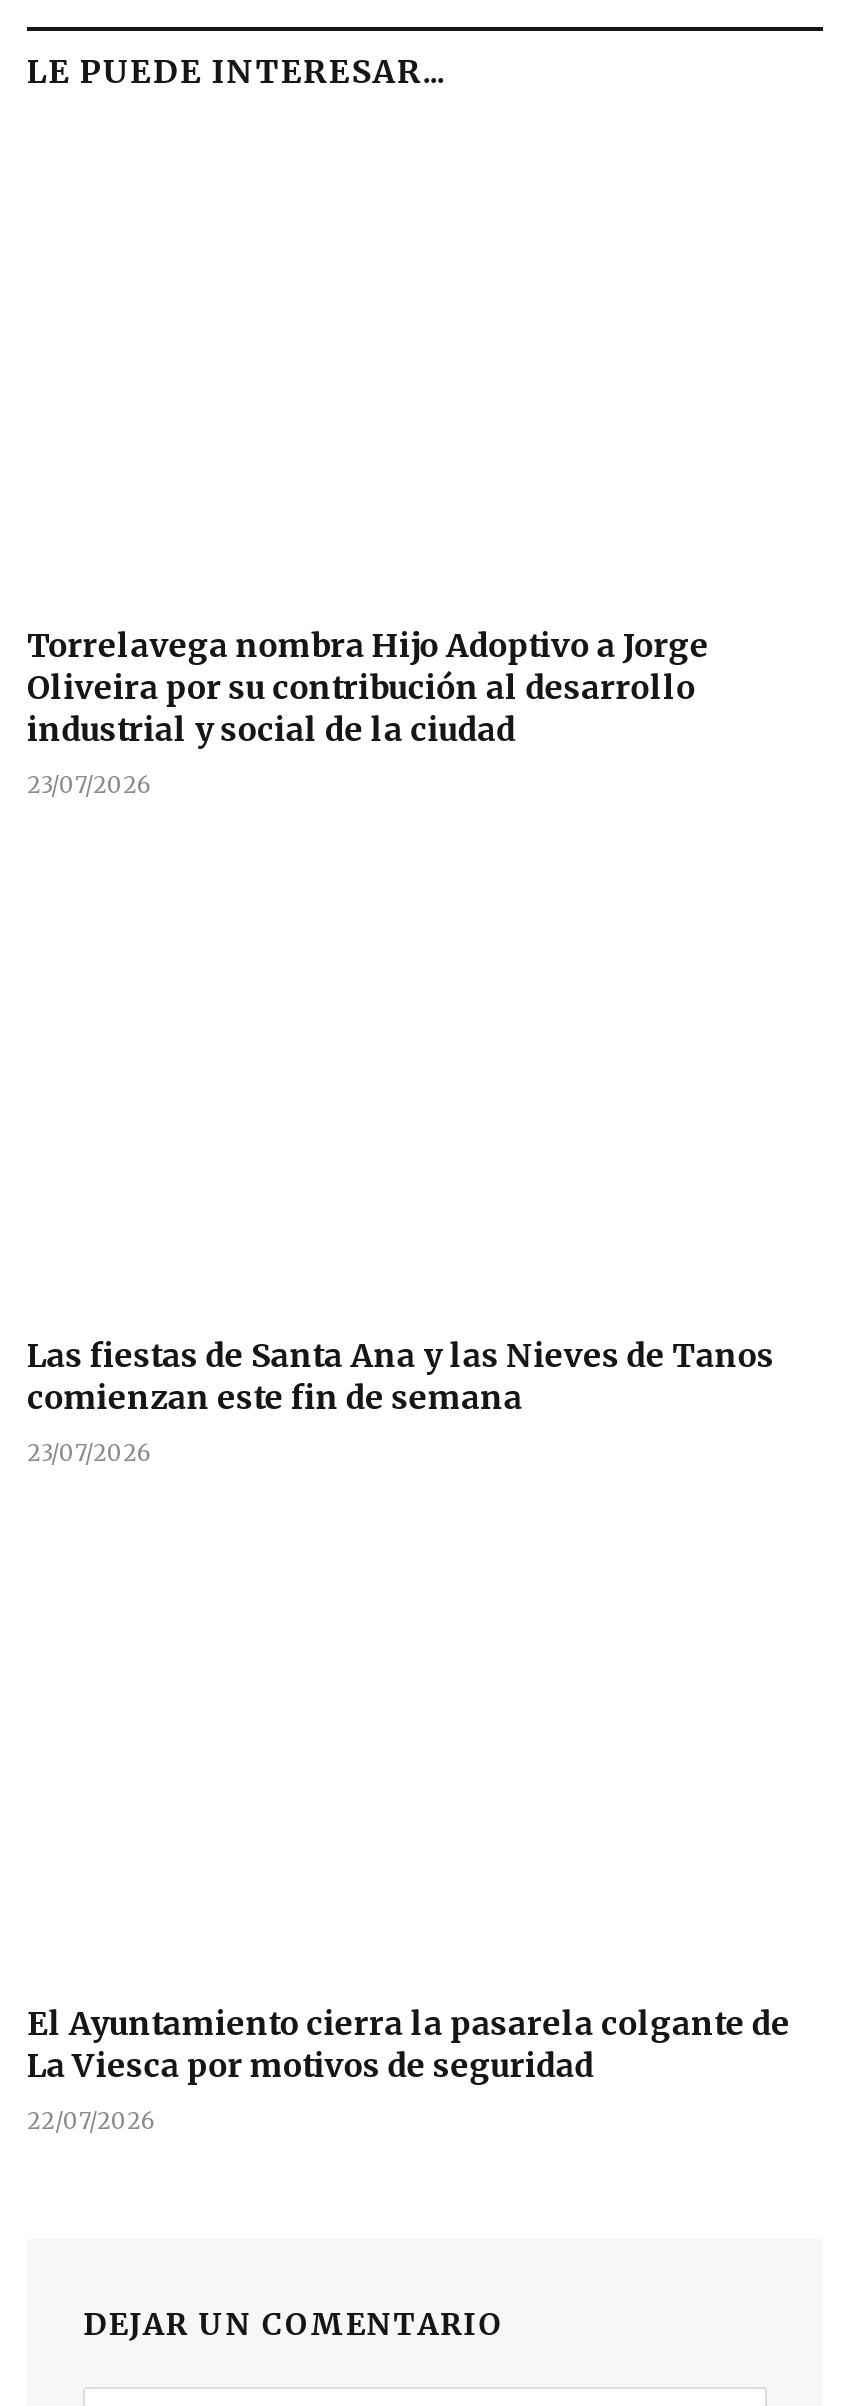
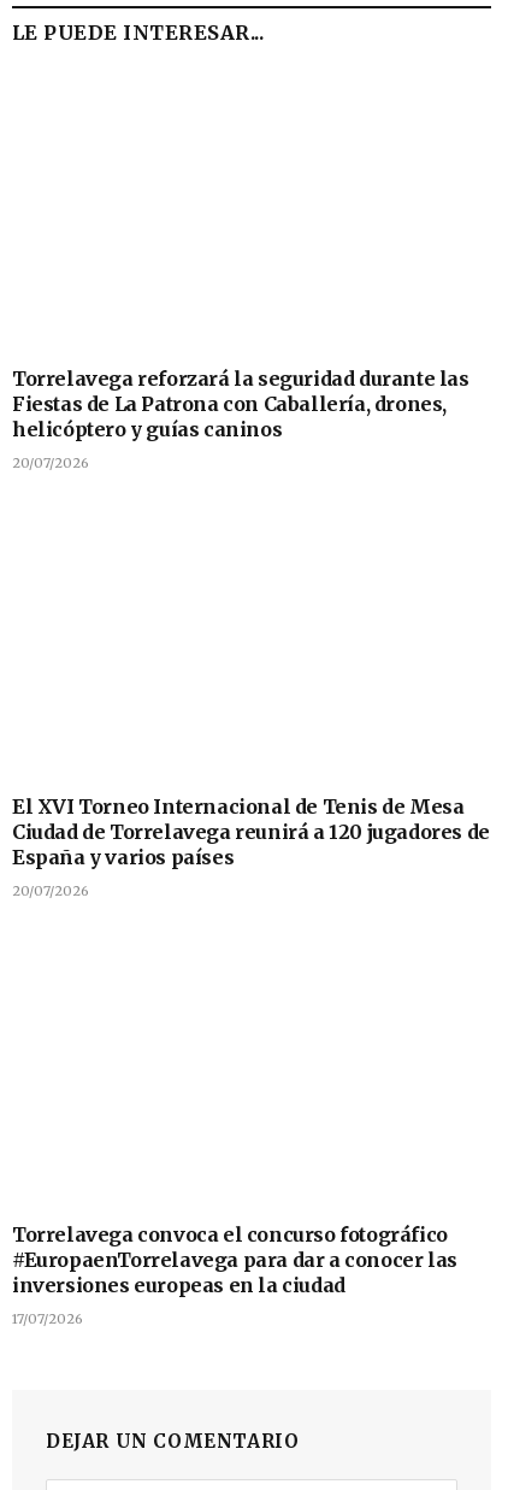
- Torrelavega nombra Hijo Adoptivo a Jorge
- Oliveira por su contribución al desarrollo
- industrial y social de la ciudad
+ Torrelavega reforzará la seguridad durante las
+ Fiestas de La Patrona con Caballería, drones,
+ helicóptero y guías caninos

- 23/07/2026
+ 20/07/2026

- Las fiestas de Santa Ana y las Nieves de Tanos
- comienzan este fin de semana
+ El XVI Torneo Internacional de Tenis de Mesa
+ Ciudad de Torrelavega reunirá a 120 jugadores de
+ España y varios países

- 23/07/2026
+ 20/07/2026

- El Ayuntamiento cierra la pasarela colgante de
- La Viesca por motivos de seguridad
+ Torrelavega convoca el concurso fotográfico
+ #EuropaenTorrelavega para dar a conocer las
+ inversiones europeas en la ciudad

- 22/07/2026
+ 17/07/2026
